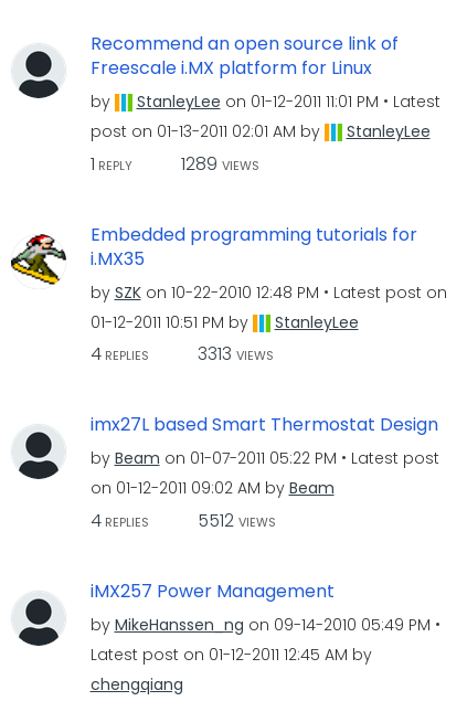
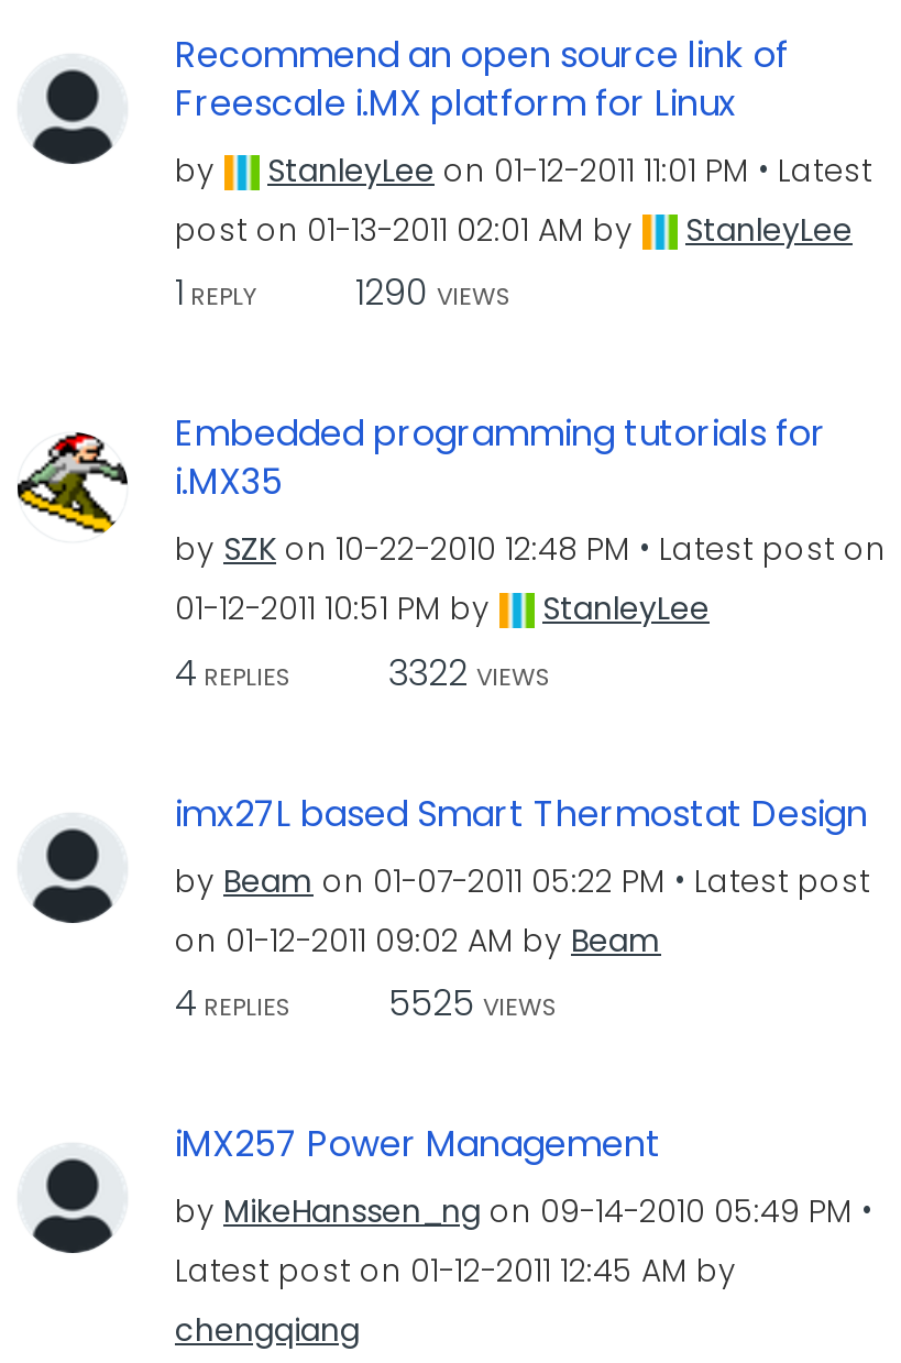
- 1 REPLY 1289 VIEWS
+ 1 REPLY 1290 VIEWS

- 4 REPLIES 3313 VIEWS
+ 4 REPLIES 3322 VIEWS

- 4 REPLIES 5512 VIEWS
+ 4 REPLIES 5525 VIEWS
